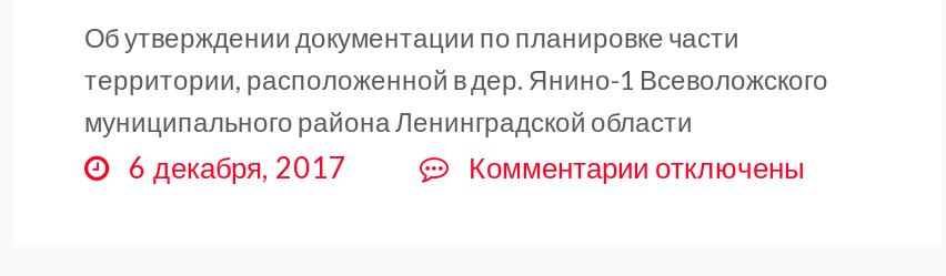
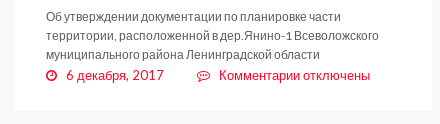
- территории, расположенной в дер. Янино-1 Всеволожского
+ территории, расположенной в дер.Янино-1 Всеволожского
